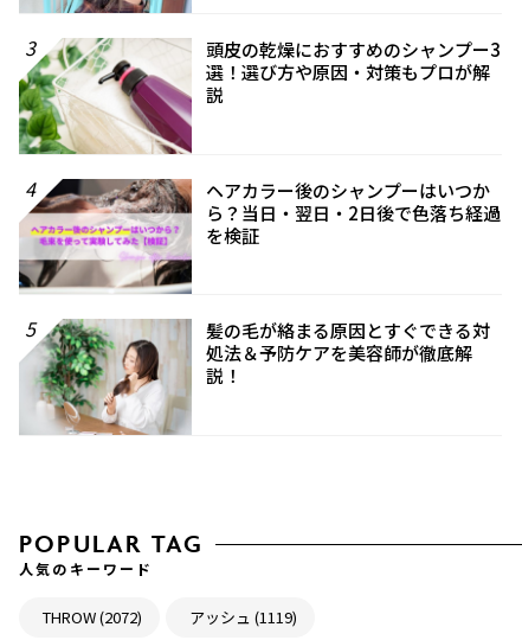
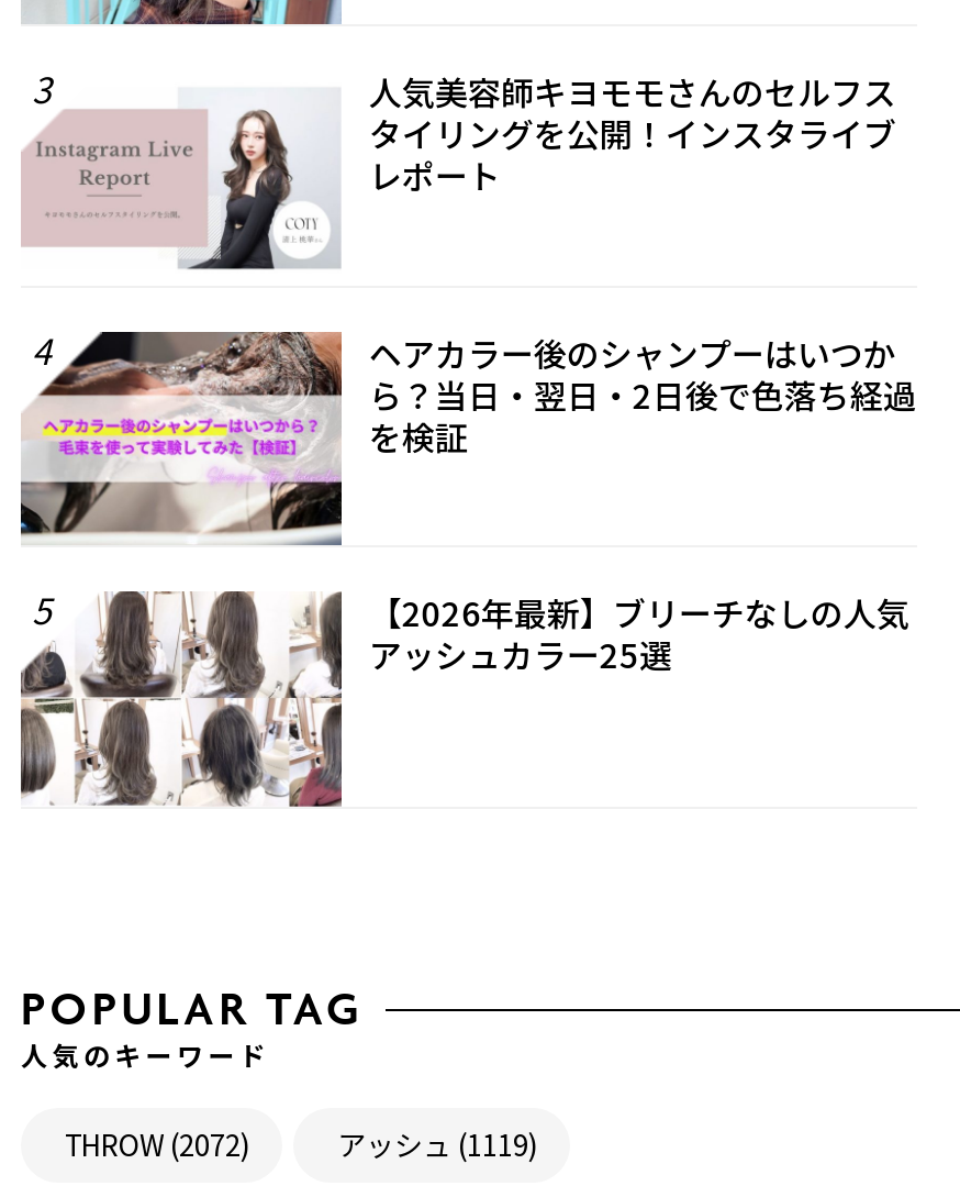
- [image]
- 頭皮の乾燥におすすめのシャンプー3
- 選！選び方や原因・対策もプロが解
- 説
+ [image]
+ 人気美容師キヨモモさんのセルフス
+ タイリングを公開！インスタライブ
+ レポート

- [image]
- 髪の毛が絡まる原因とすぐできる対
- 処法＆予防ケアを美容師が徹底解
- 説！
+ [image]
+ 【2026年最新】ブリーチなしの人気
+ アッシュカラー25選
